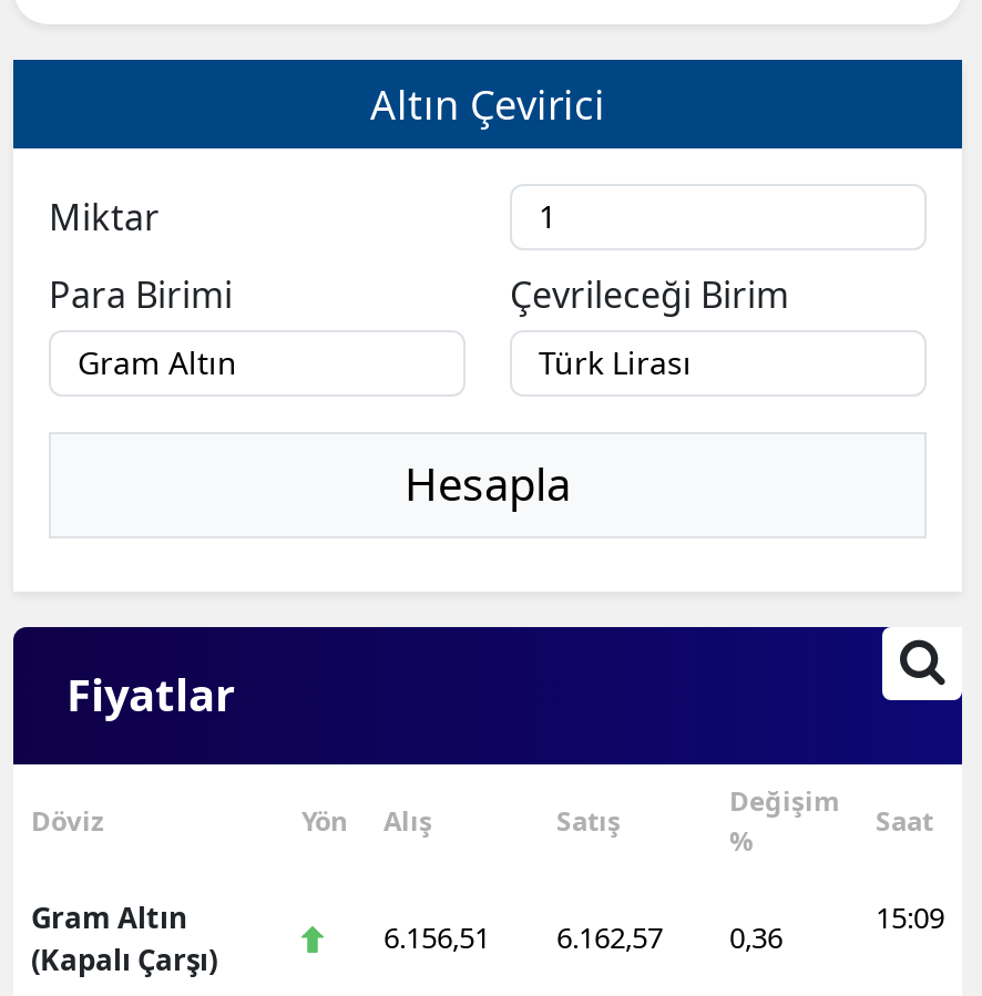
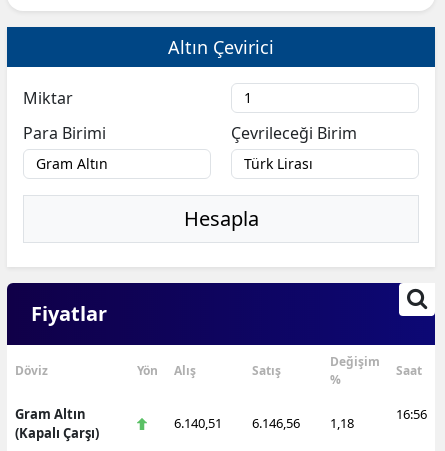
- 15:09
+ 16:56

- 6.156,51
+ 6.140,51

- 6.162,57
+ 6.146,56

- 0,36
+ 1,18
